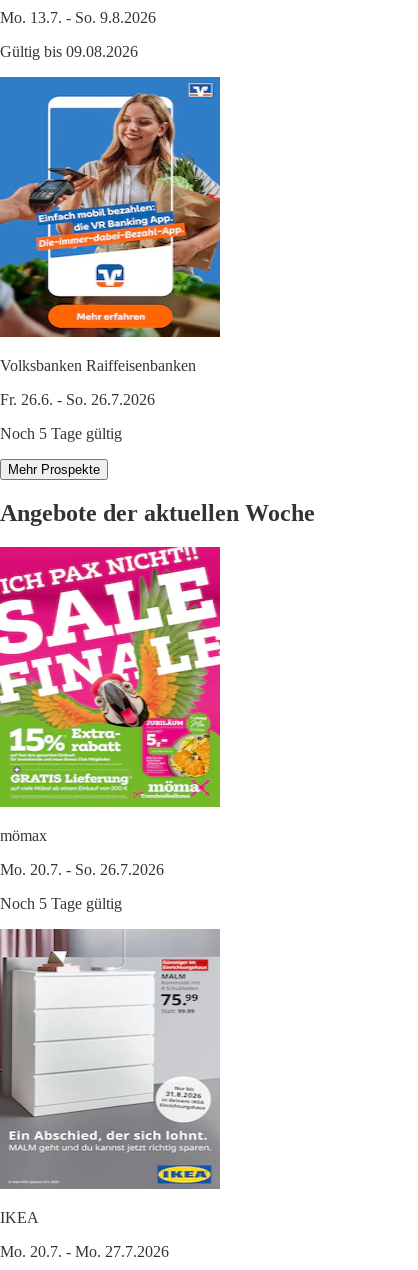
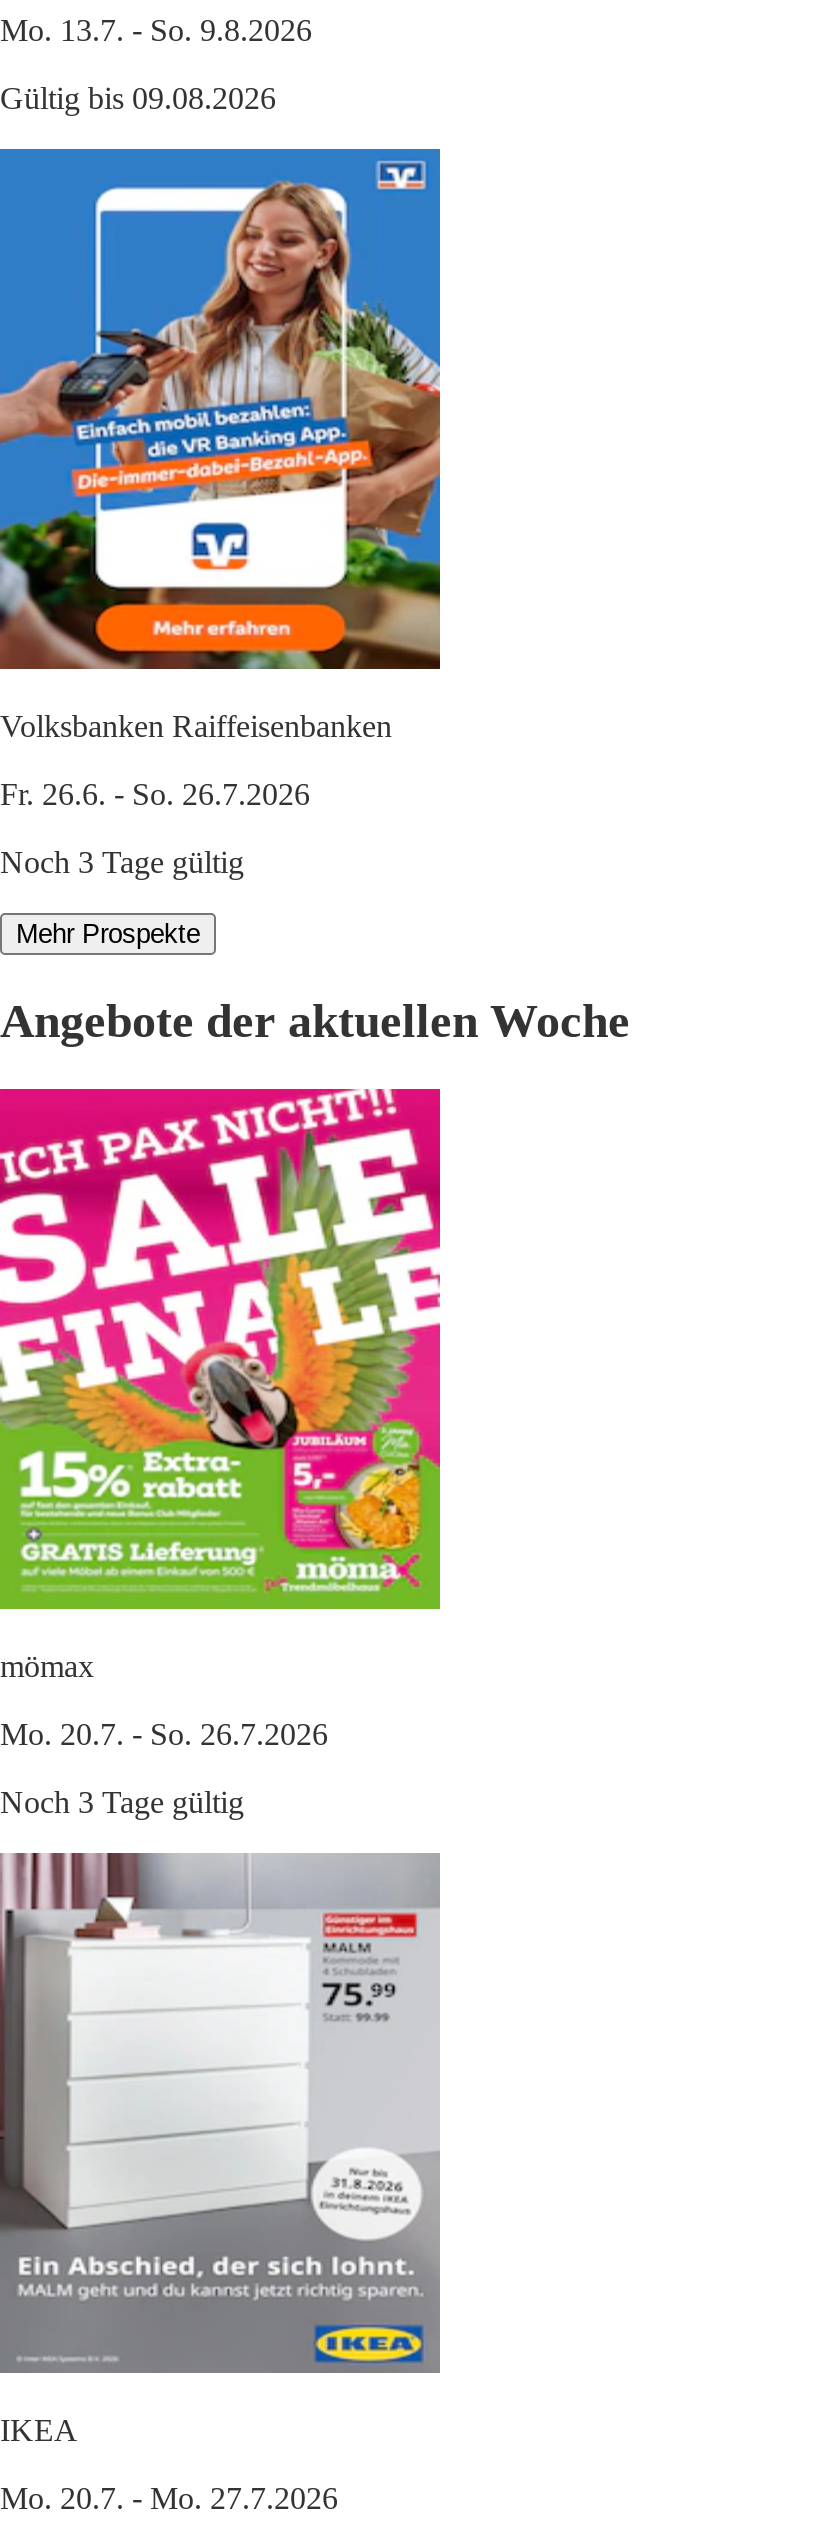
- Noch 5 Tage gültig
+ Noch 3 Tage gültig

- Noch 5 Tage gültig
+ Noch 3 Tage gültig
